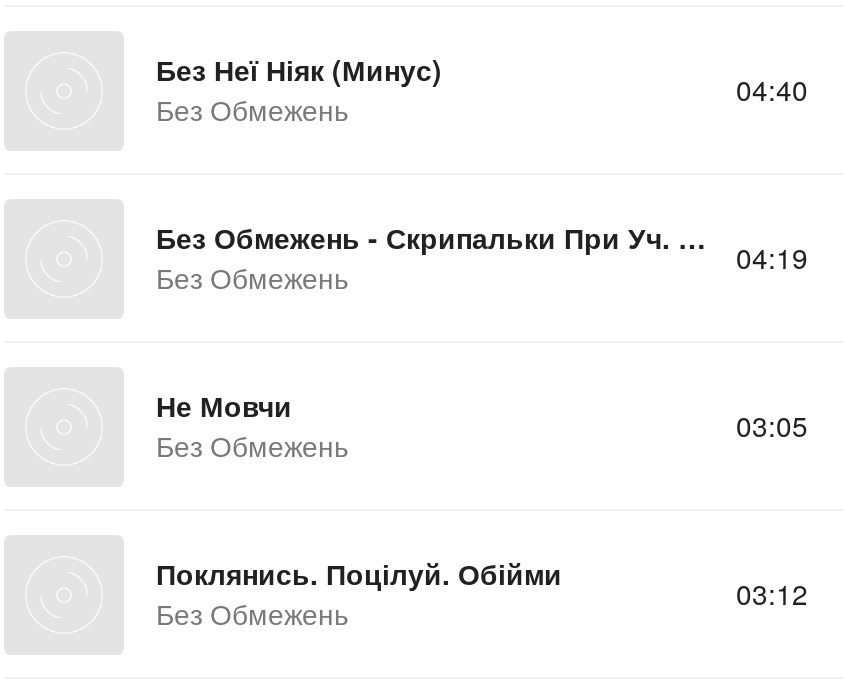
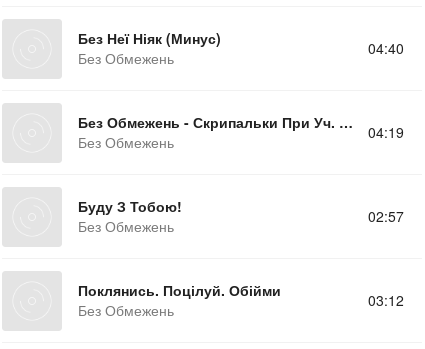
- 03:05
- Не Мовчи
+ 02:57
+ Буду З Тобою!
